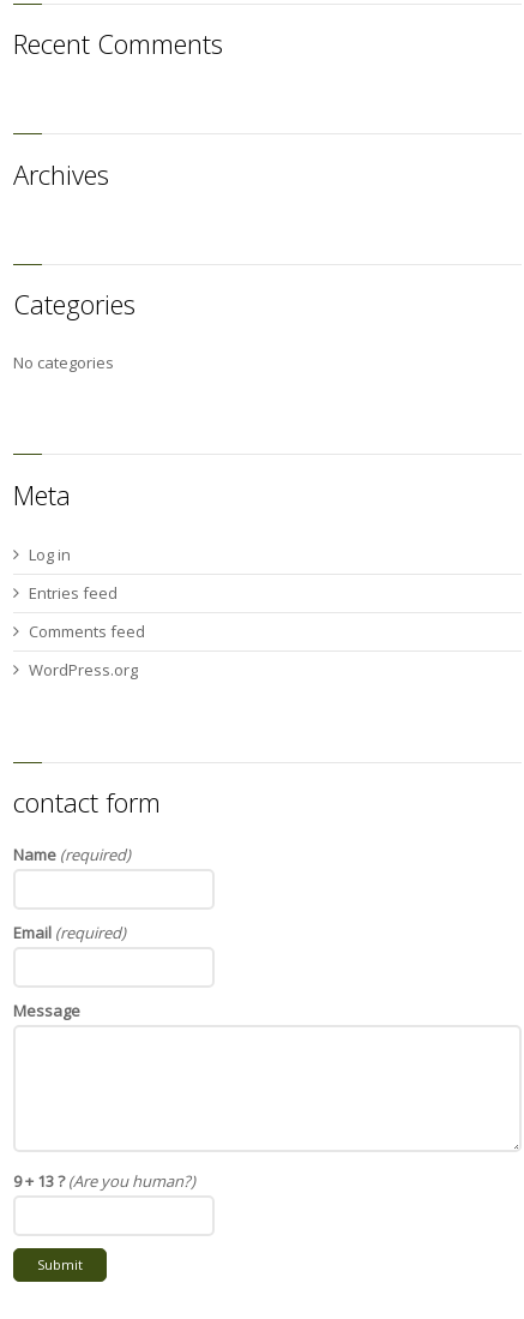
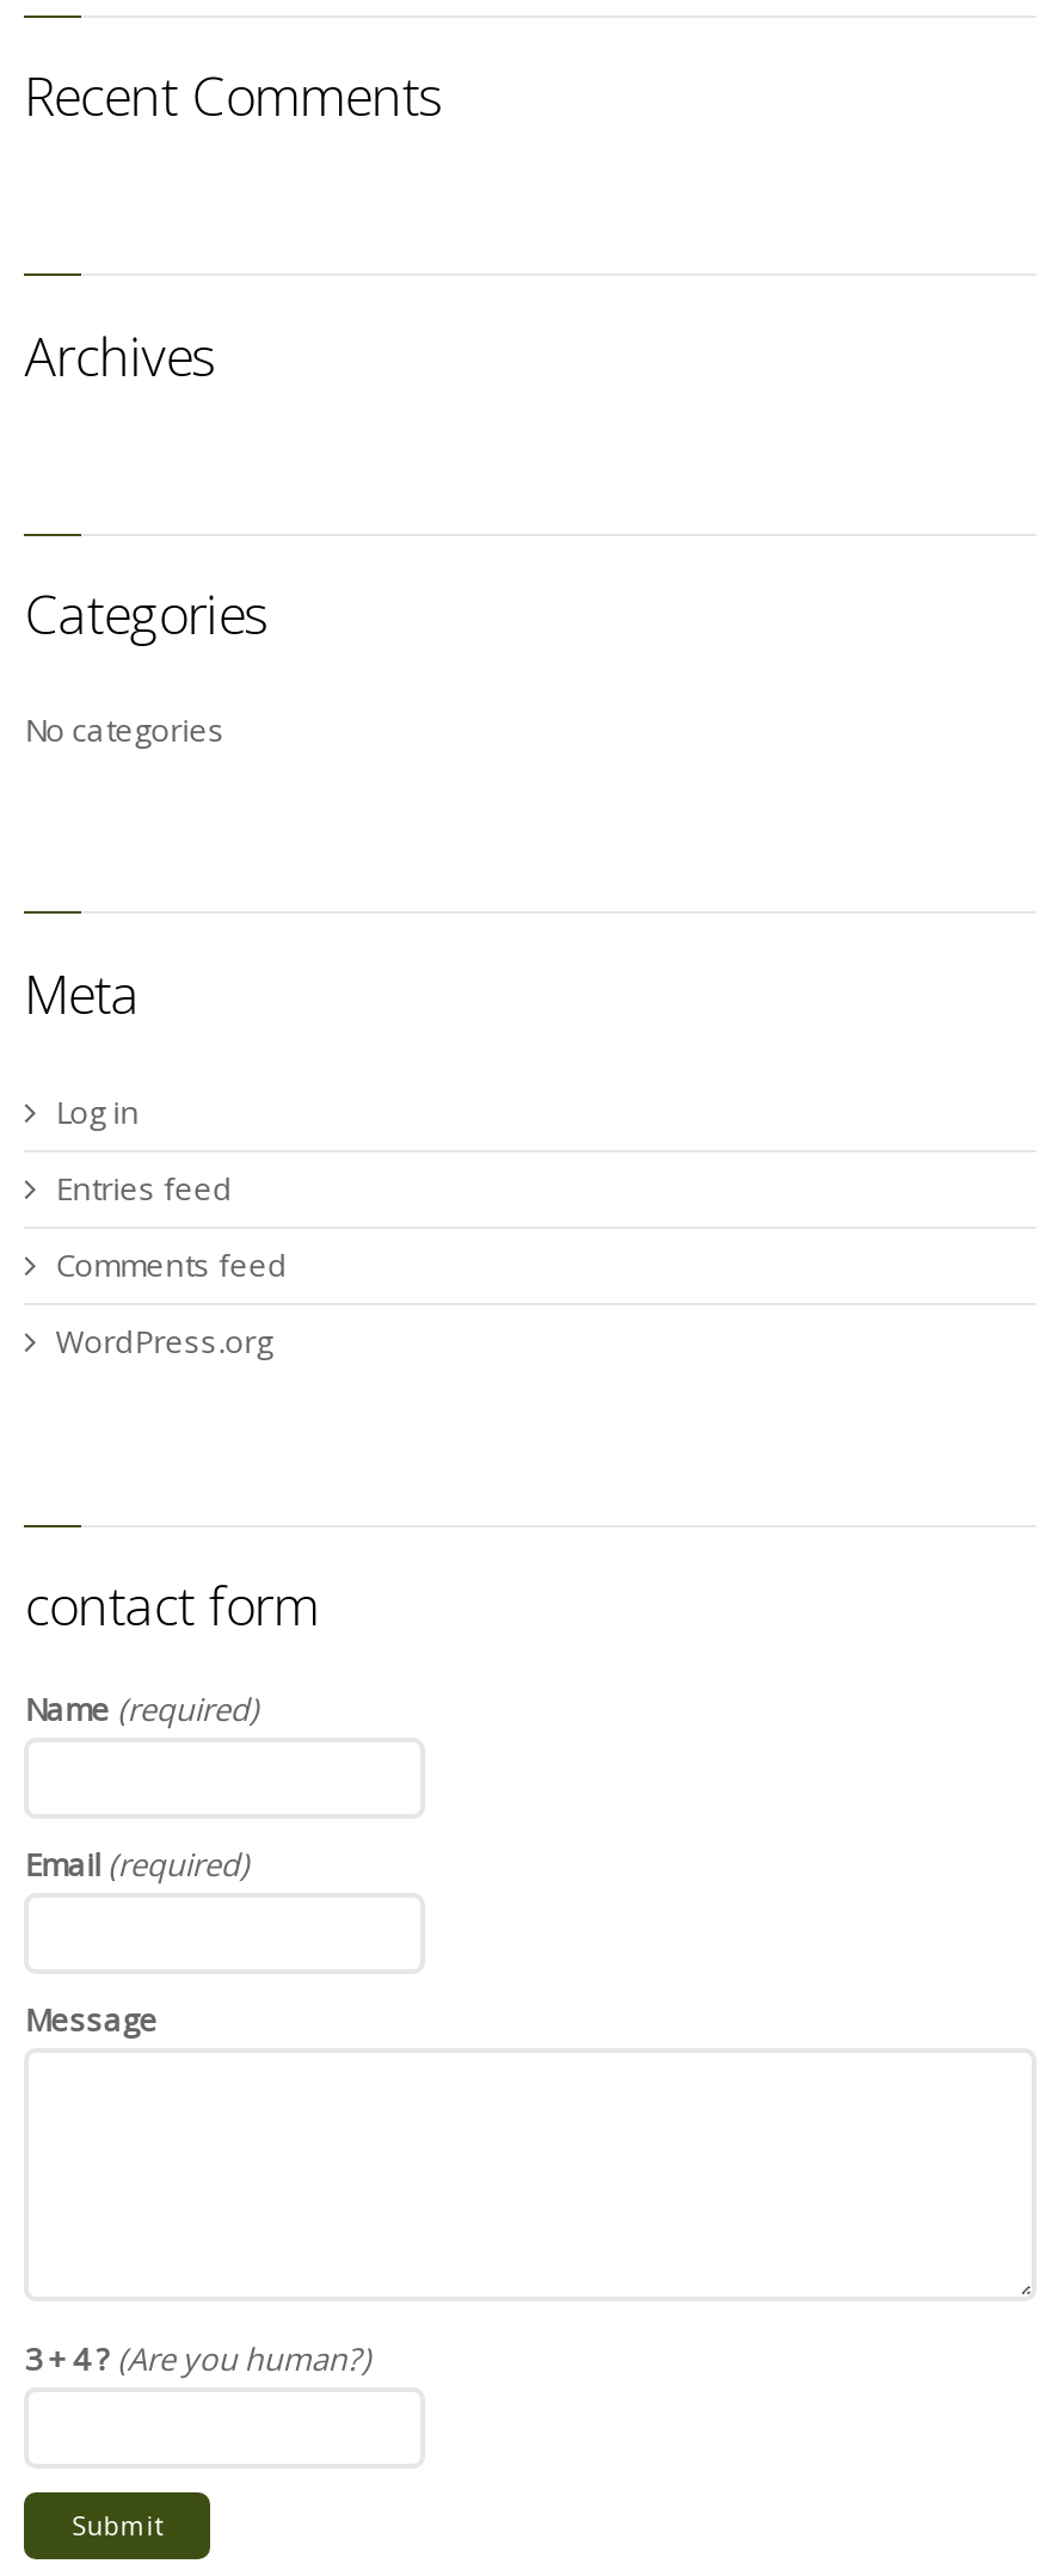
- 9 + 13 ? (Are you human?)
+ 3 + 4 ? (Are you human?)
